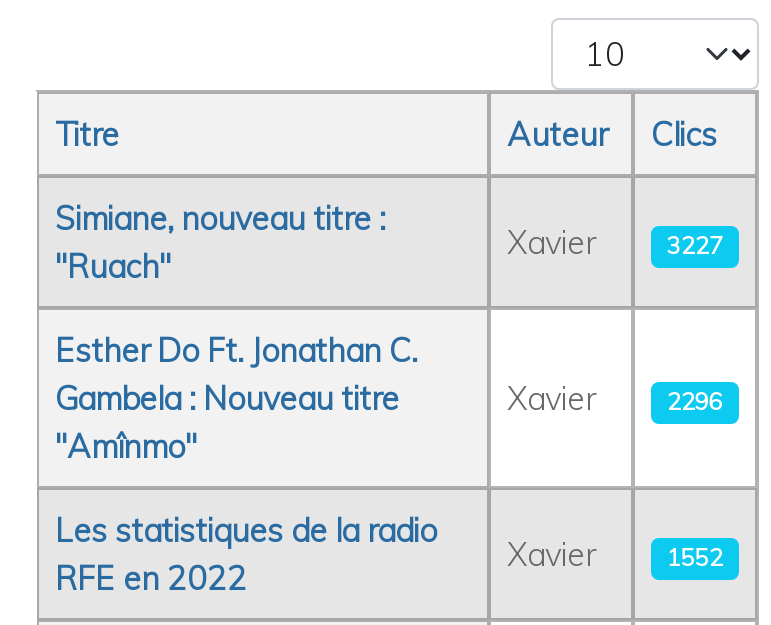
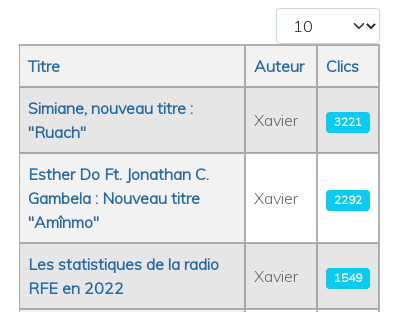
- 3227
+ 3221

- 2296
+ 2292

- 1552
+ 1549
